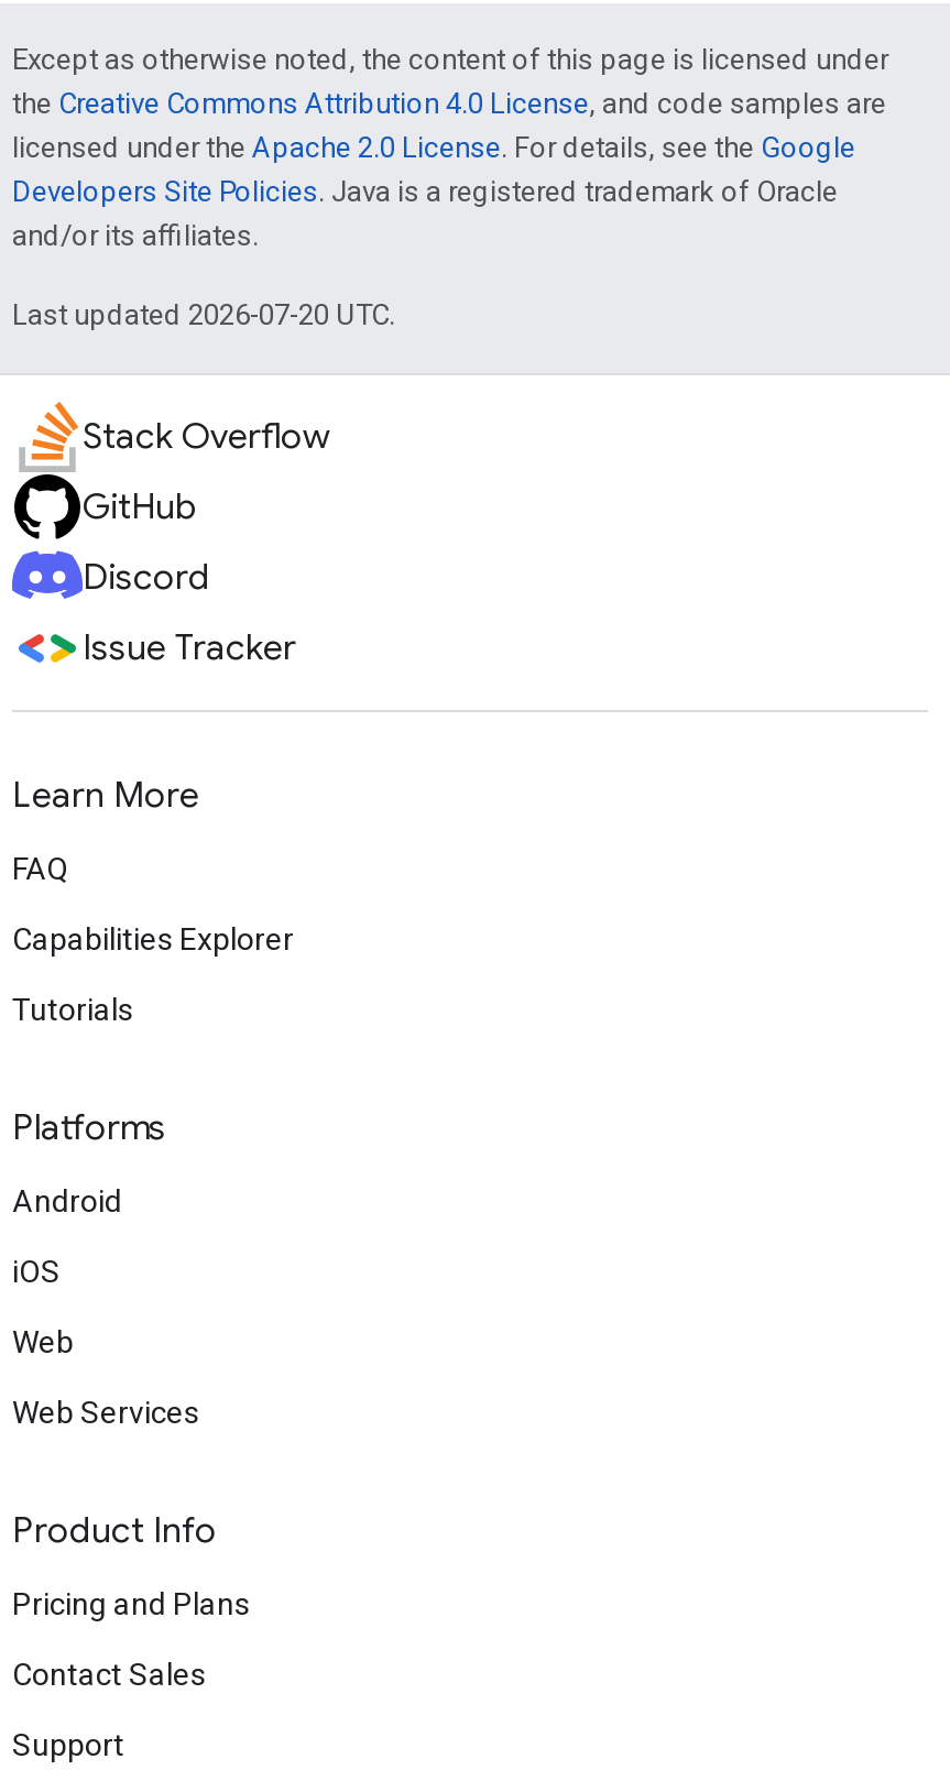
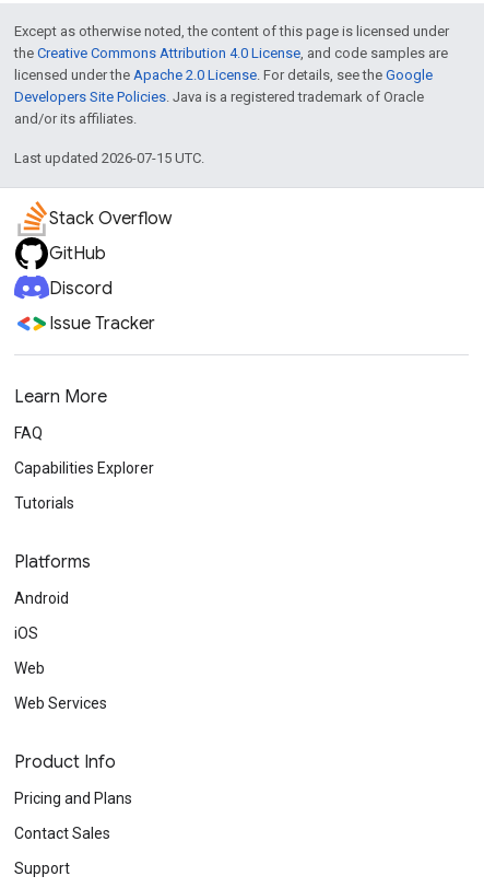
- Last updated 2026-07-20 UTC.
+ Last updated 2026-07-15 UTC.
